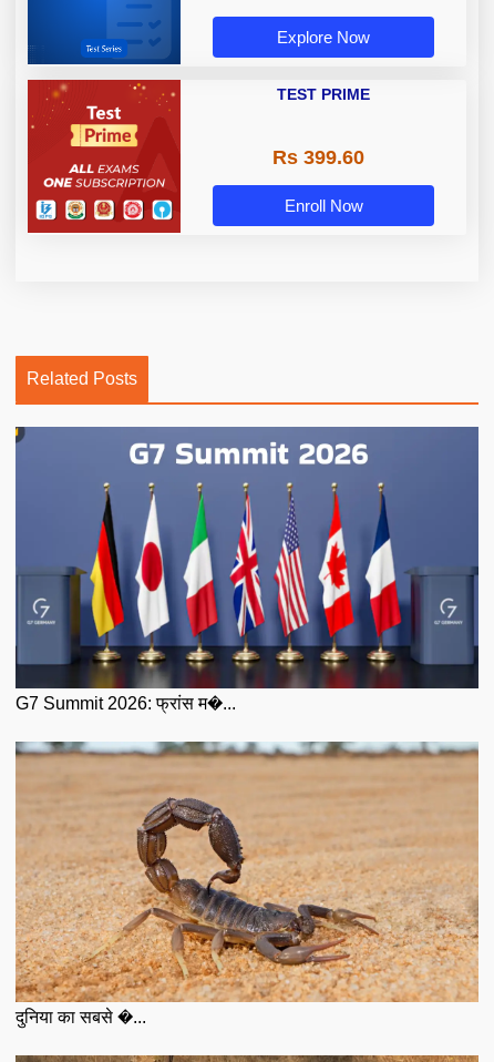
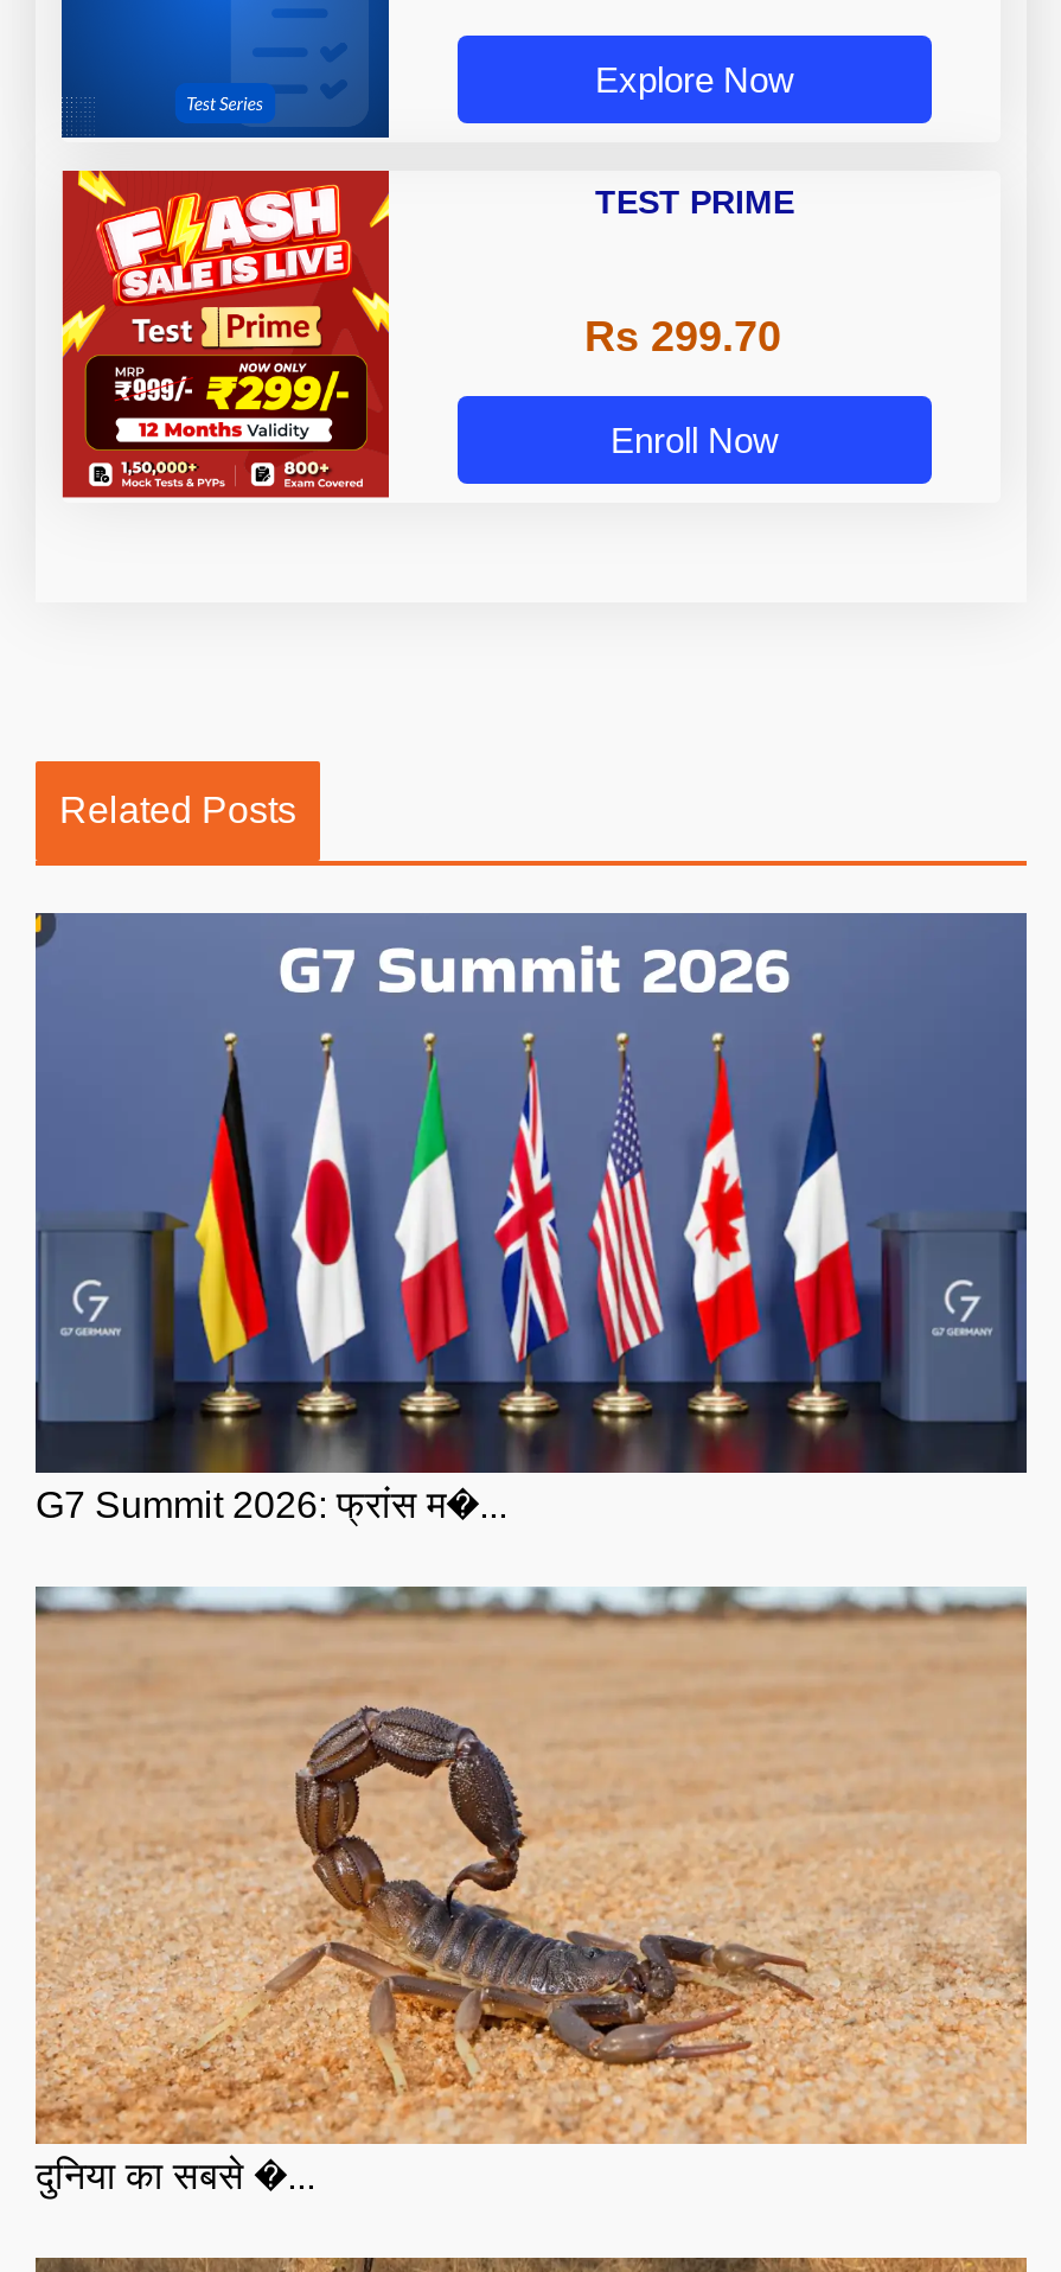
- [image]
+ [image]

- Rs 399.60
+ Rs 299.70
